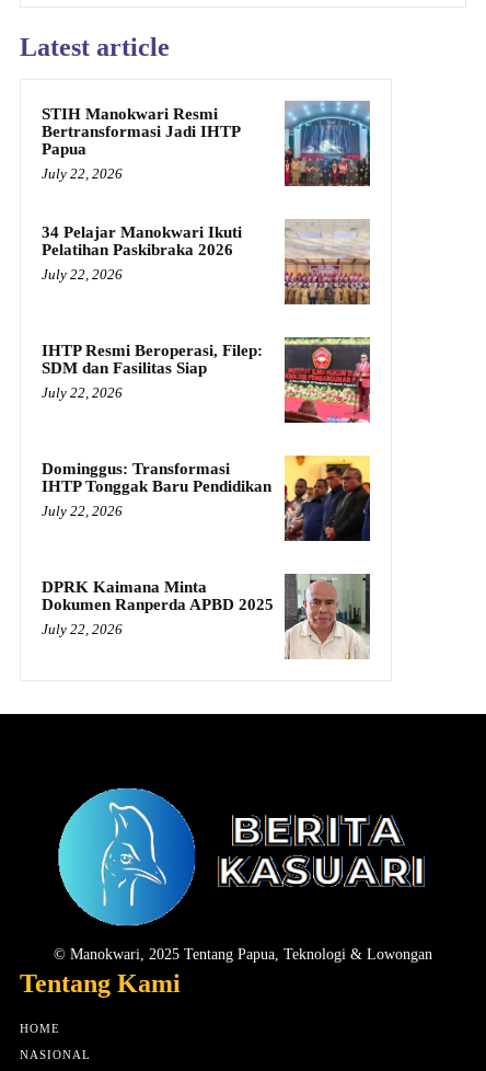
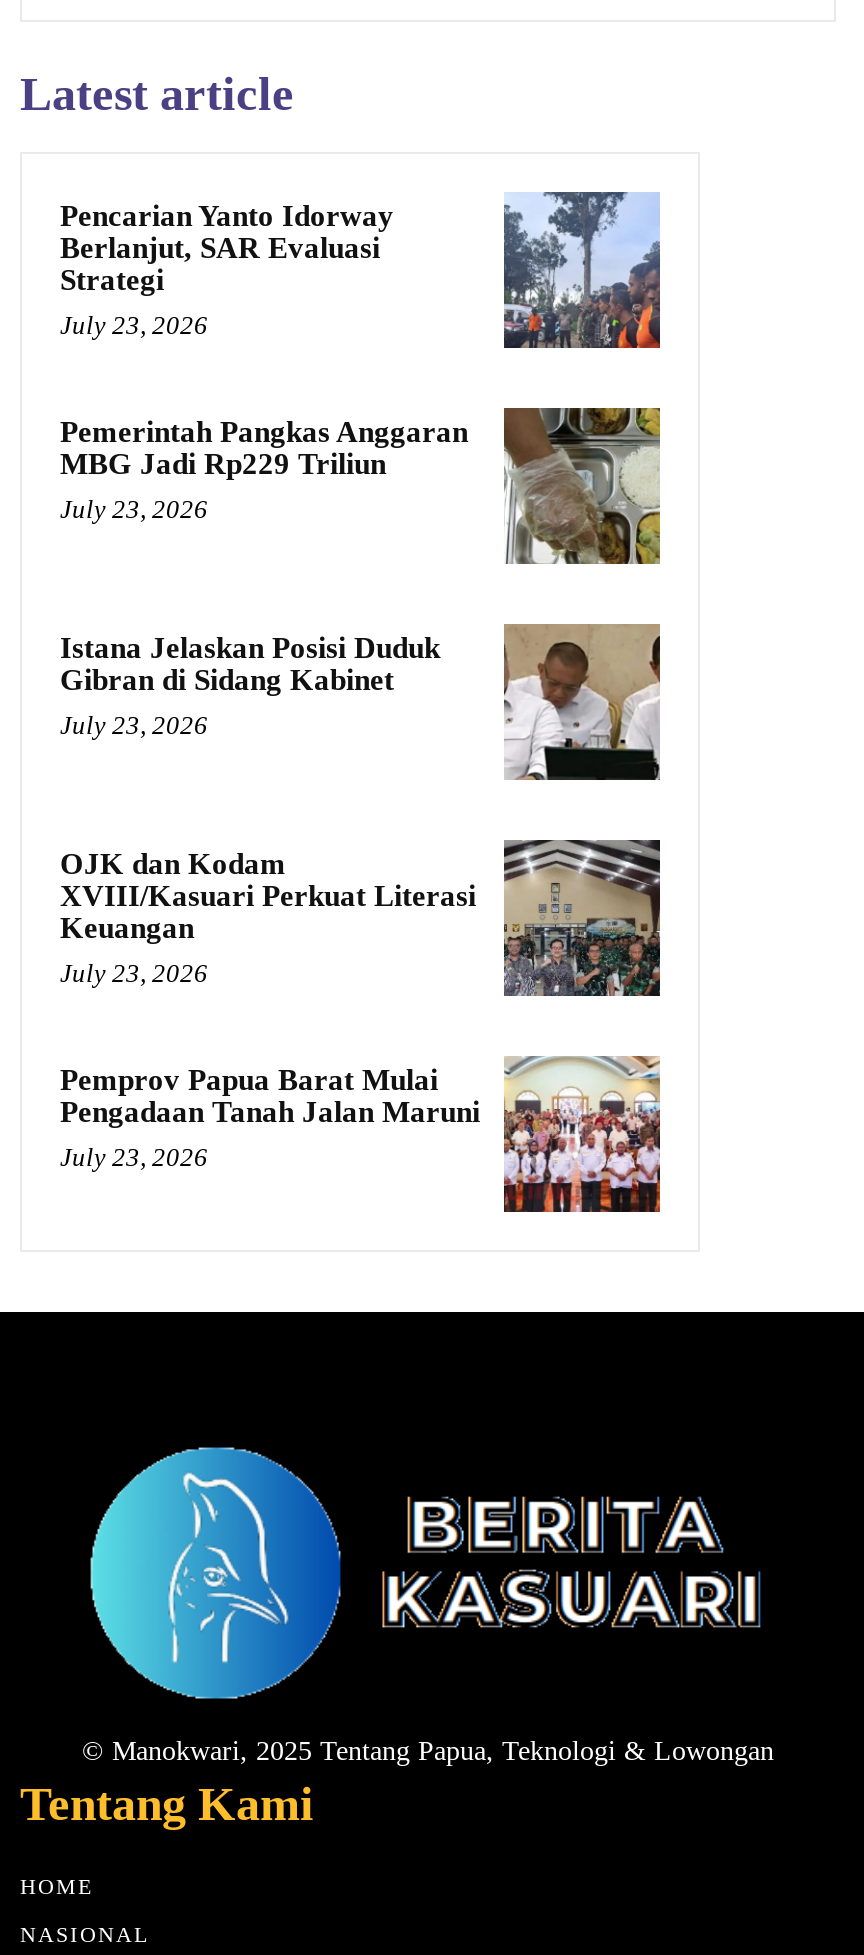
- STIH Manokwari Resmi
- Bertransformasi Jadi IHTP
- Papua
- July 22, 2026
+ Pencarian Yanto Idorway
+ Berlanjut, SAR Evaluasi
+ Strategi
+ July 23, 2026

- [image]
+ [image]

- [image]
- 34 Pelajar Manokwari Ikuti
- Pelatihan Paskibraka 2026
- July 22, 2026
+ [image]
+ Pemerintah Pangkas Anggaran
+ MBG Jadi Rp229 Triliun
+ July 23, 2026

- [image]
- IHTP Resmi Beroperasi, Filep:
- SDM dan Fasilitas Siap
- July 22, 2026
+ [image]
+ Istana Jelaskan Posisi Duduk
+ Gibran di Sidang Kabinet
+ July 23, 2026

- [image]
- Dominggus: Transformasi
- IHTP Tonggak Baru Pendidikan
- July 22, 2026
+ [image]
+ OJK dan Kodam
+ XVIII/Kasuari Perkuat Literasi
+ Keuangan
+ July 23, 2026

- [image]
- DPRK Kaimana Minta
- Dokumen Ranperda APBD 2025
- July 22, 2026
+ [image]
+ Pemprov Papua Barat Mulai
+ Pengadaan Tanah Jalan Maruni
+ July 23, 2026
